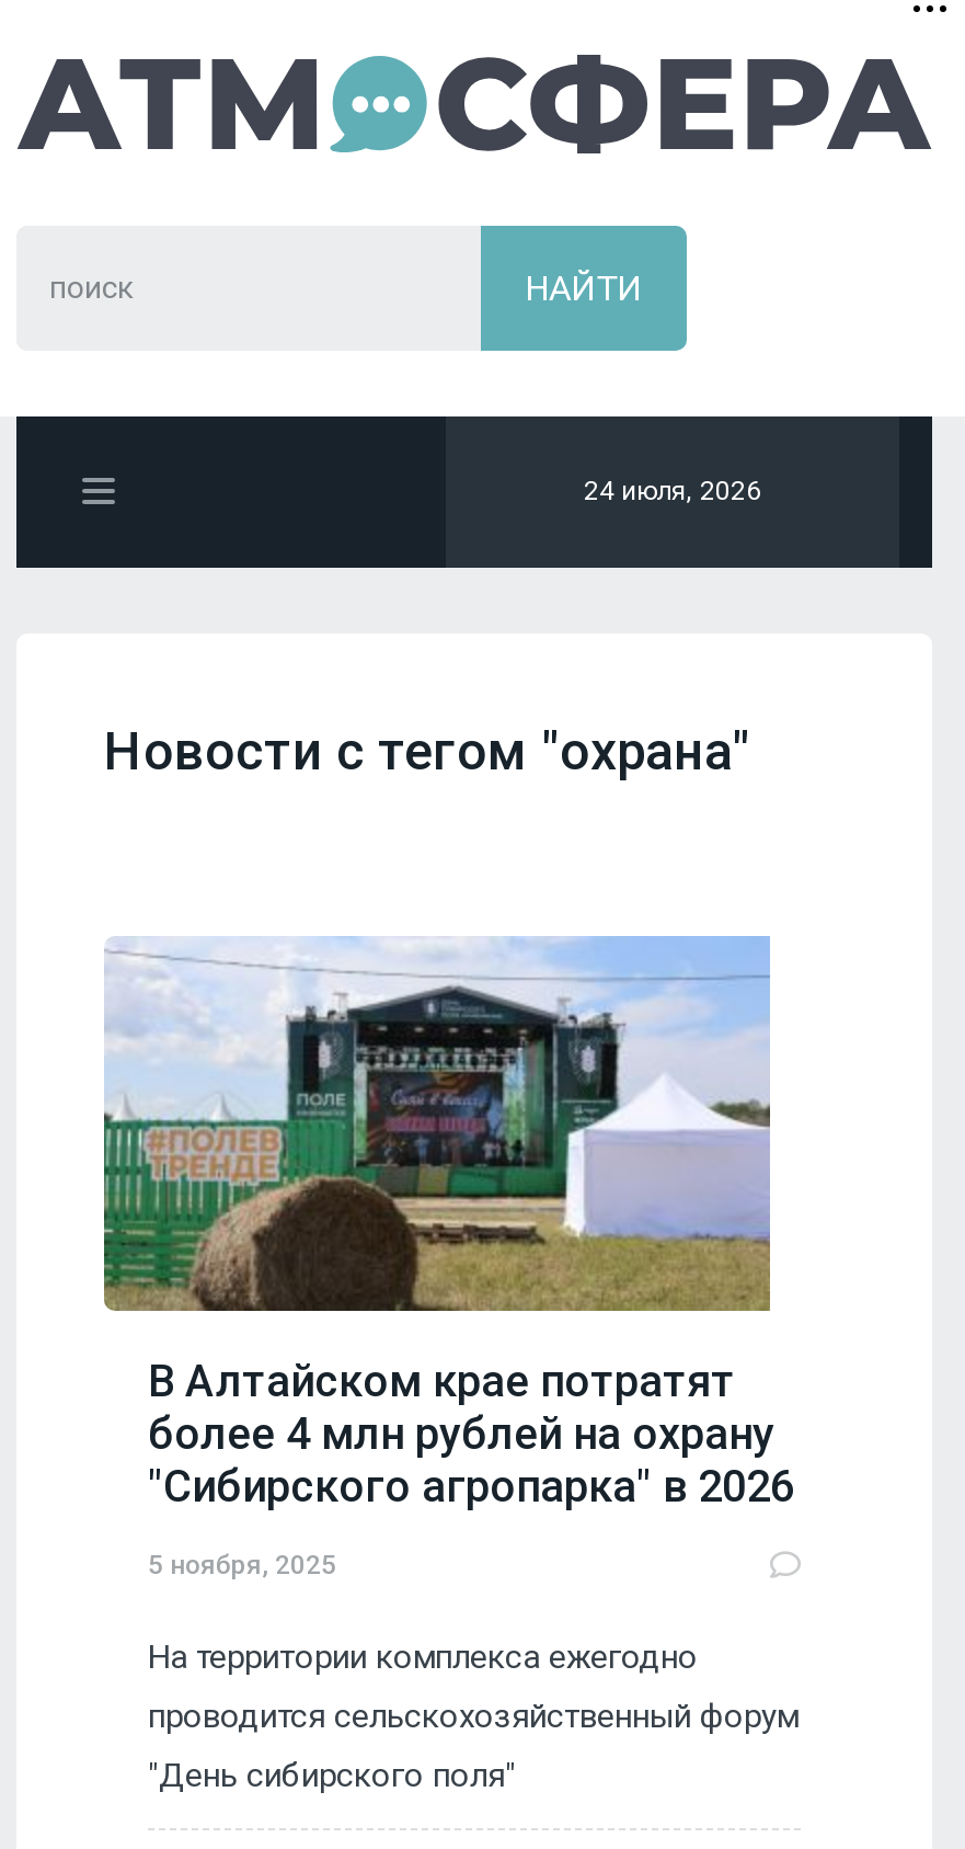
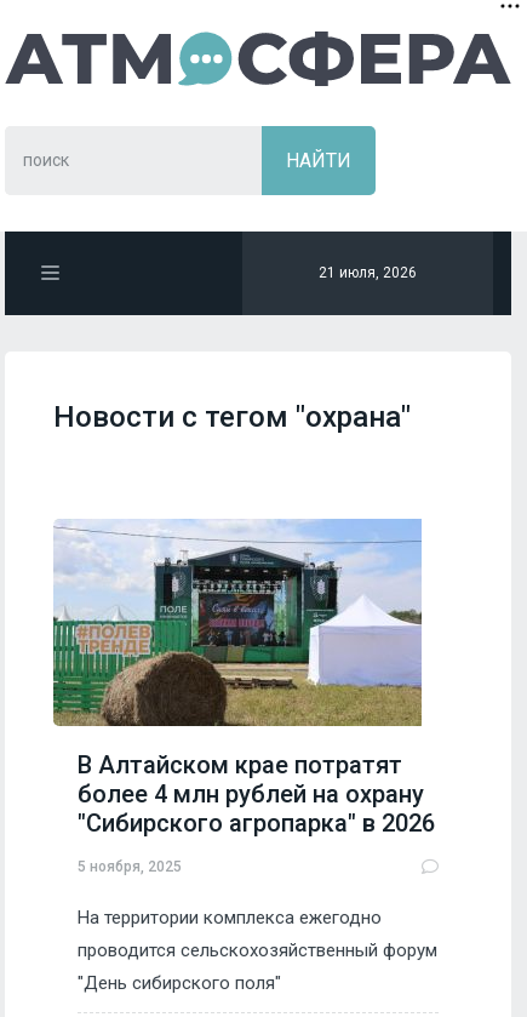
- 24 июля, 2026
+ 21 июля, 2026
